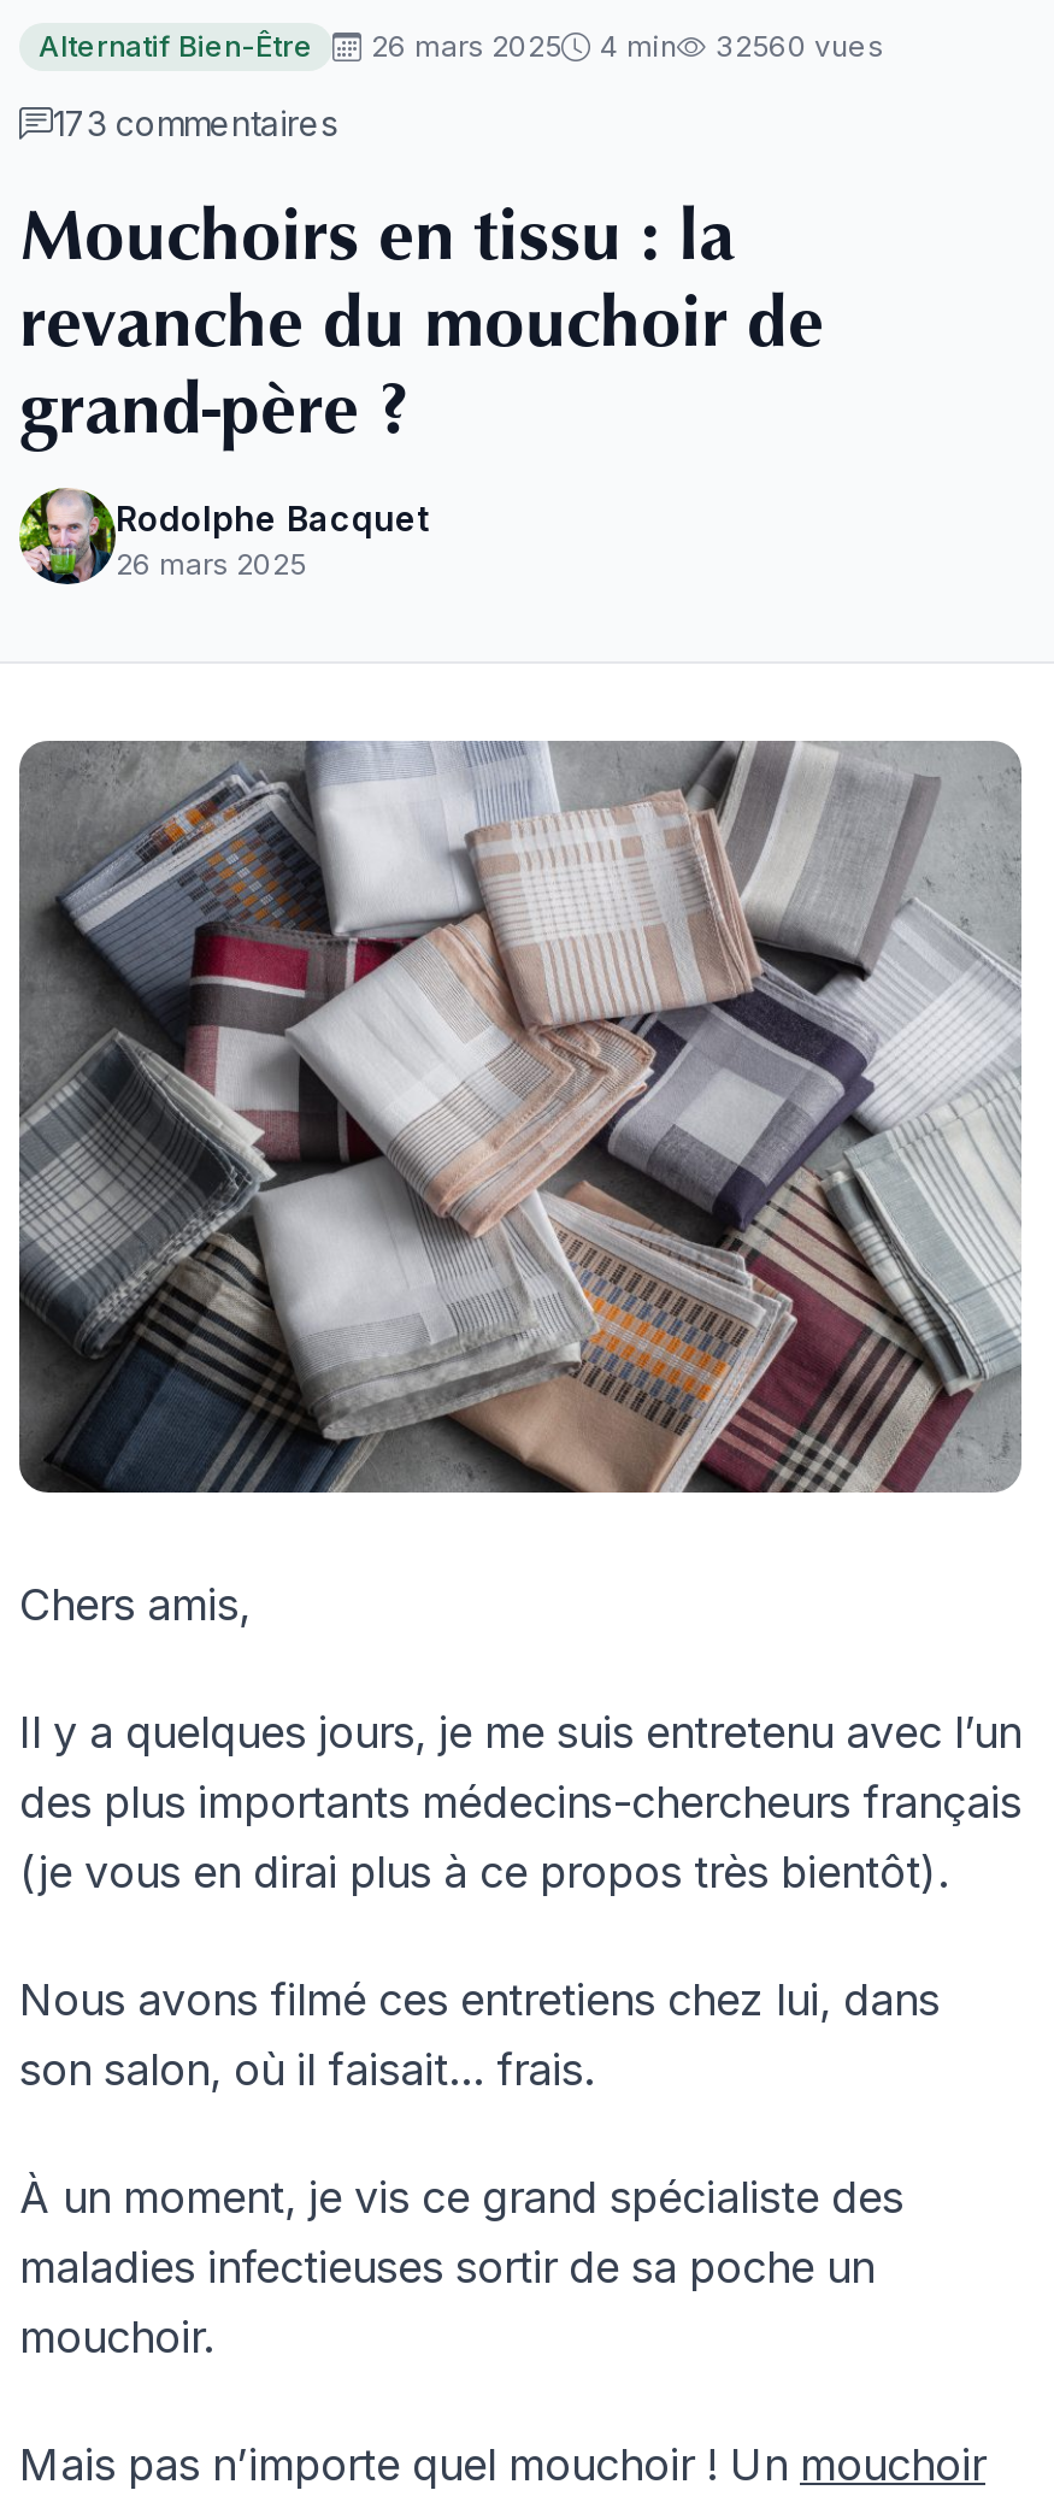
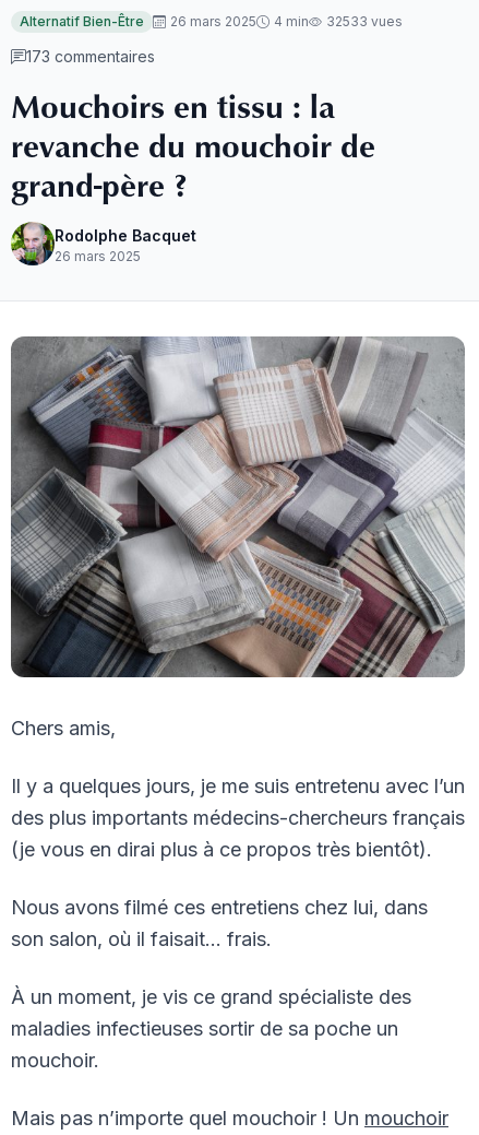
- Alternatif Bien-Être 26 mars 2025 4 min 32560 vues
+ Alternatif Bien-Être 26 mars 2025 4 min 32533 vues
